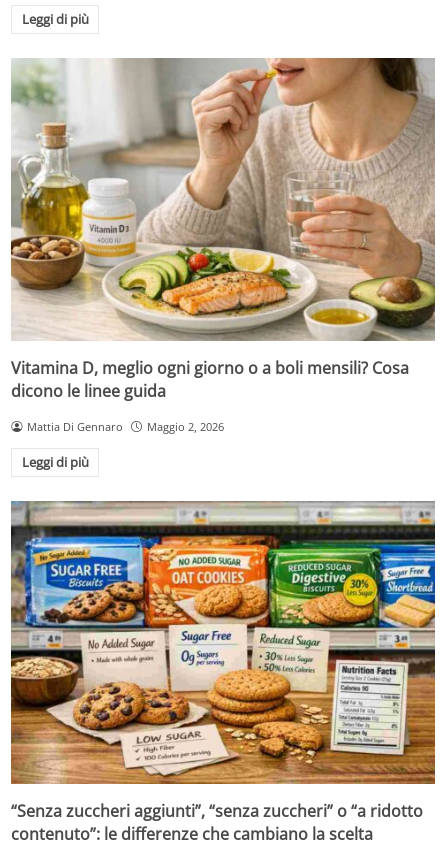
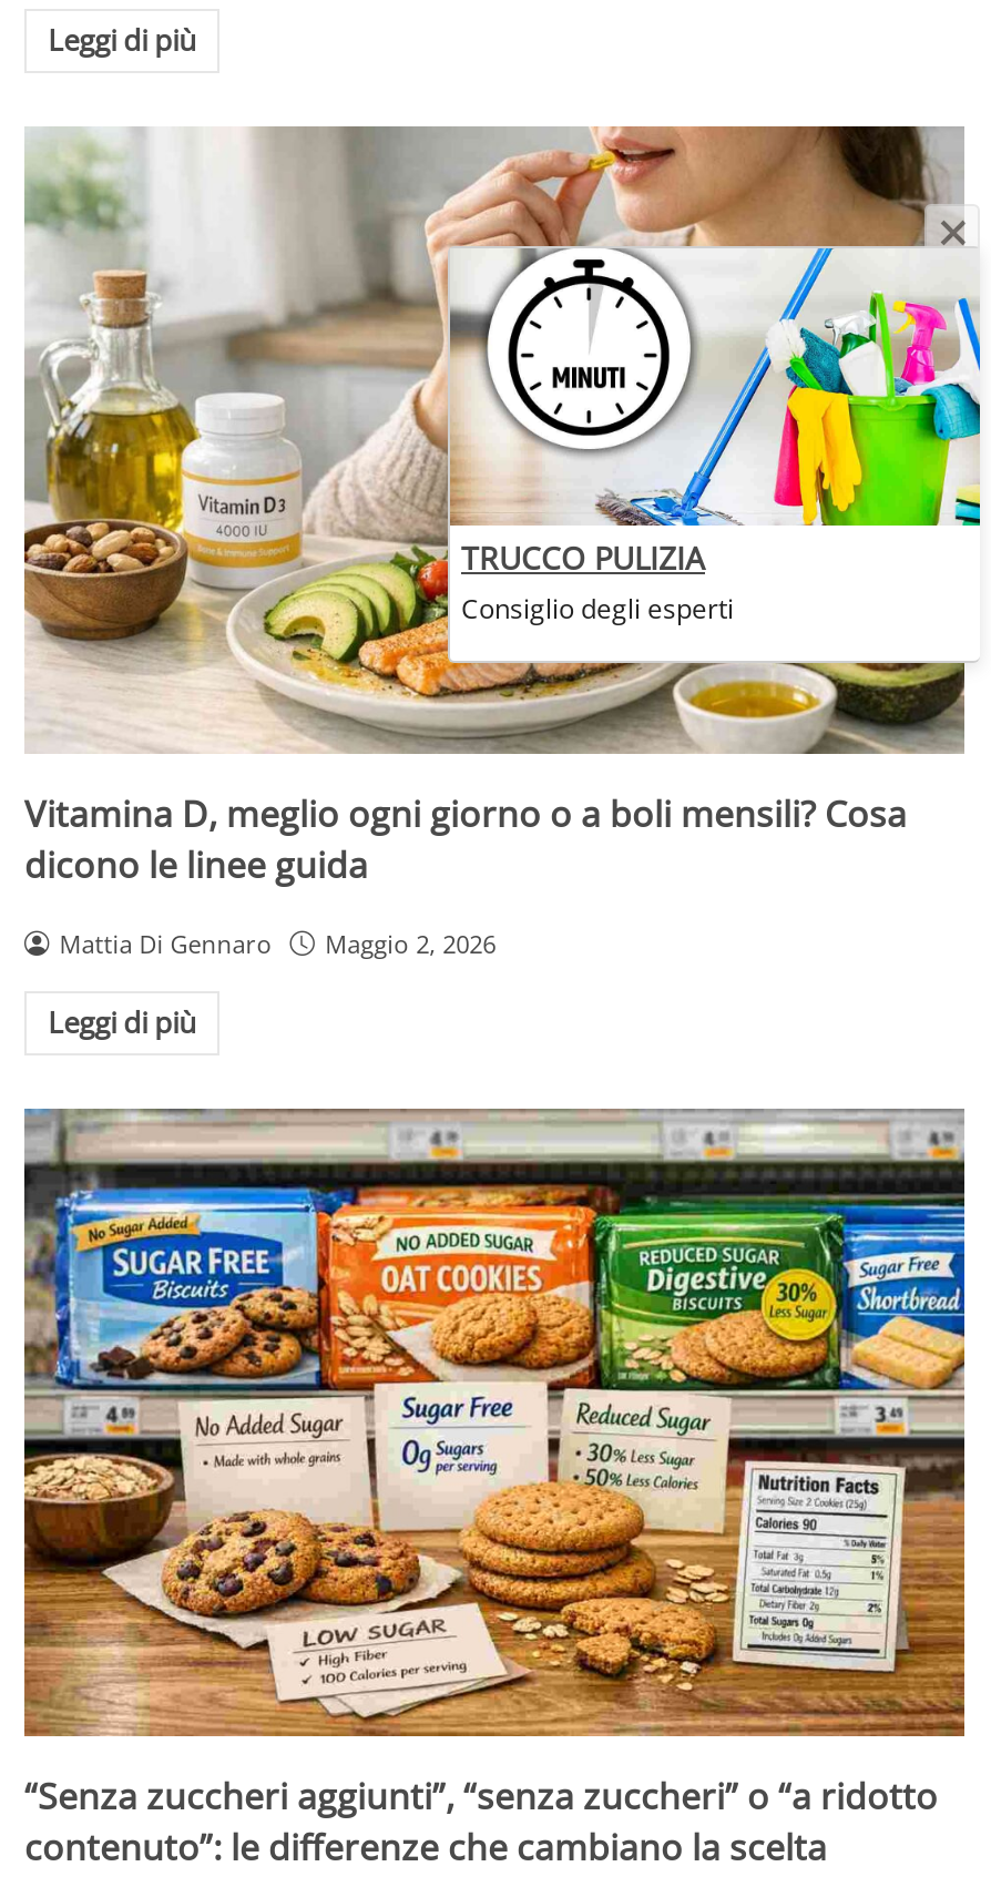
+ TRUCCO PULIZIA
+ Consiglio degli esperti

- [image]
+ [image]
